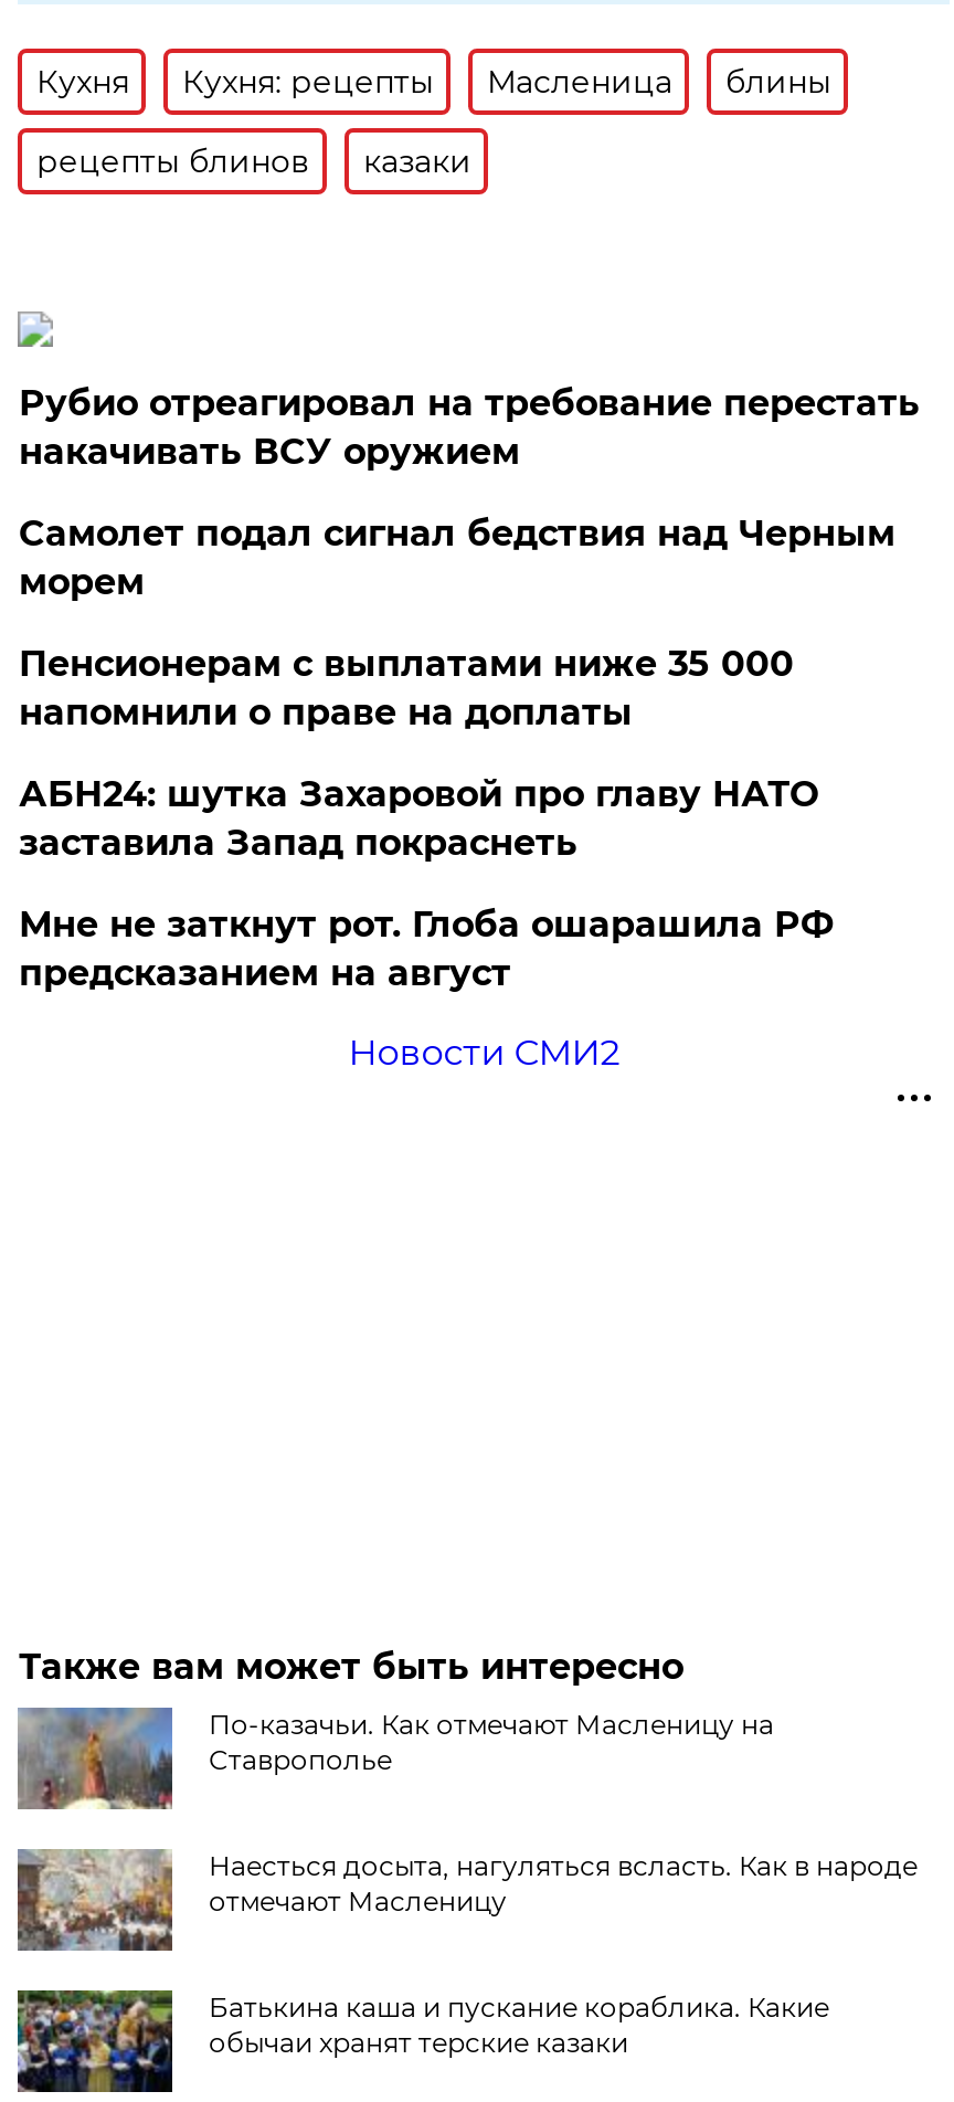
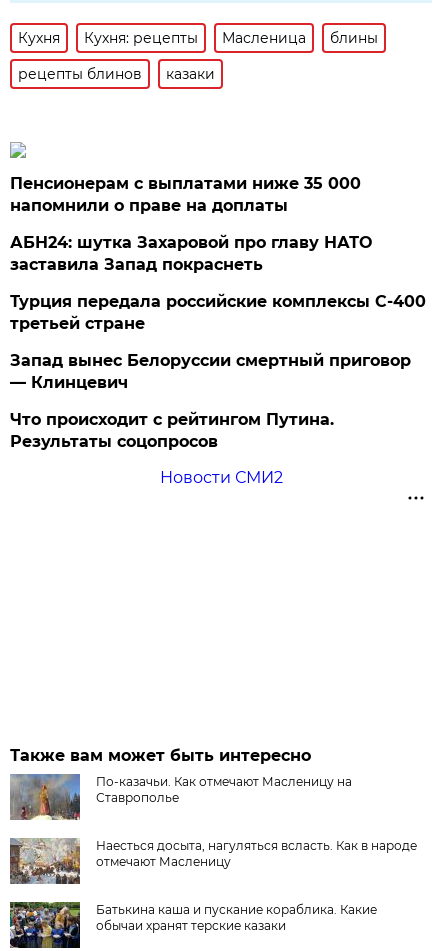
- Рубио отреагировал на требование перестать
- накачивать ВСУ оружием
- Самолет подал сигнал бедствия над Черным
- морем

moved up: Пенсионерам с выплатами ниже 35 000 | напомнили о праве на доплаты | АБН24: шутка Захаровой про главу НАТО | заставила Запад покраснеть

- Мне не заткнут рот. Глоба ошарашила РФ
- предсказанием на август
+ Турция передала российские комплексы С-400
+ третьей стране
+ Запад вынес Белоруссии смертный приговор
+ — Клинцевич
+ Что происходит с рейтингом Путина.
+ Результаты соцопросов
